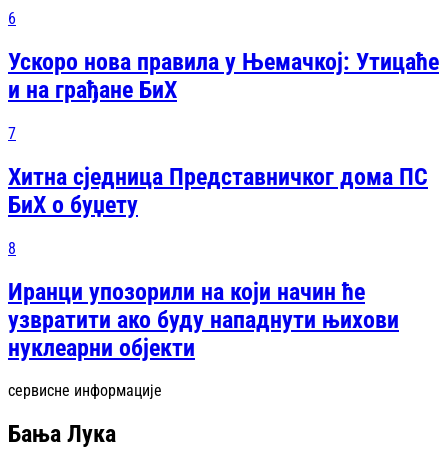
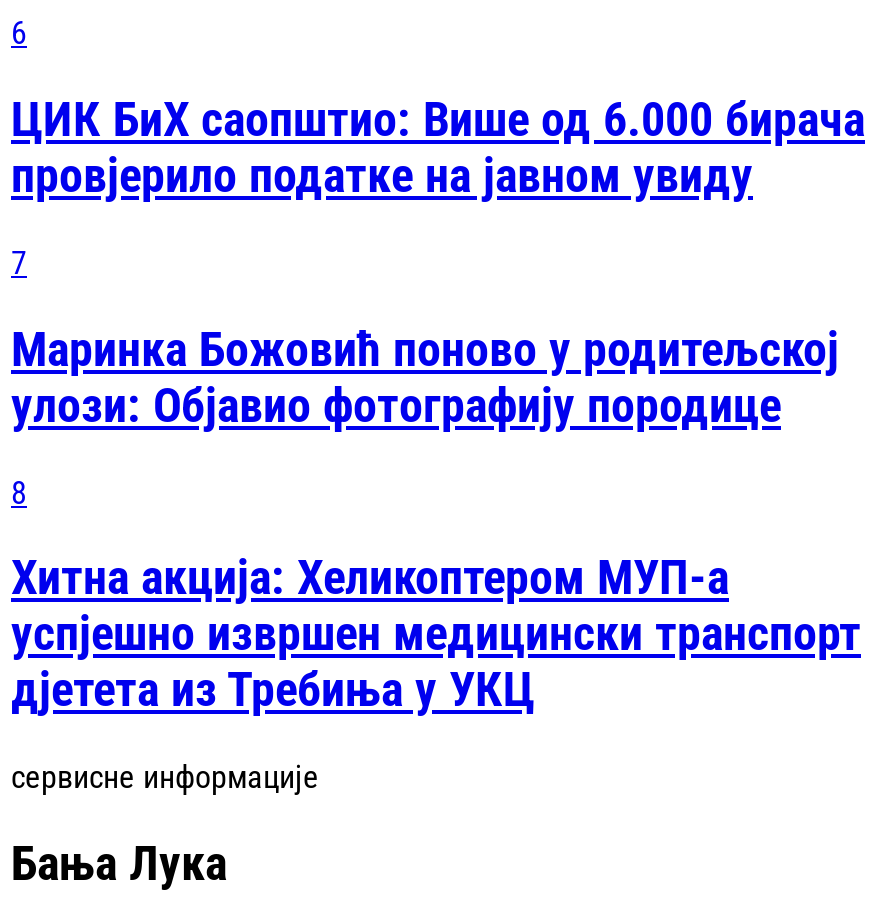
- Ускоро нова правила у Њемачкој: Утицаће
- и на грађане БиХ
+ ЦИК БиХ саопштио: Више од 6.000 бирача
+ провјерило податке на јавном увиду

- Хитна сједница Представничког дома ПС
- БиХ о буџету
+ Маринка Божовић поново у родитељској
+ улози: Објавио фотографију породице

- Иранци упозорили на који начин ће
- узвратити ако буду нападнути њихови
- нуклеарни објекти
+ Хитна акција: Хеликоптером МУП-а
+ успјешно извршен медицински транспорт
+ дјетета из Требиња у УКЦ
